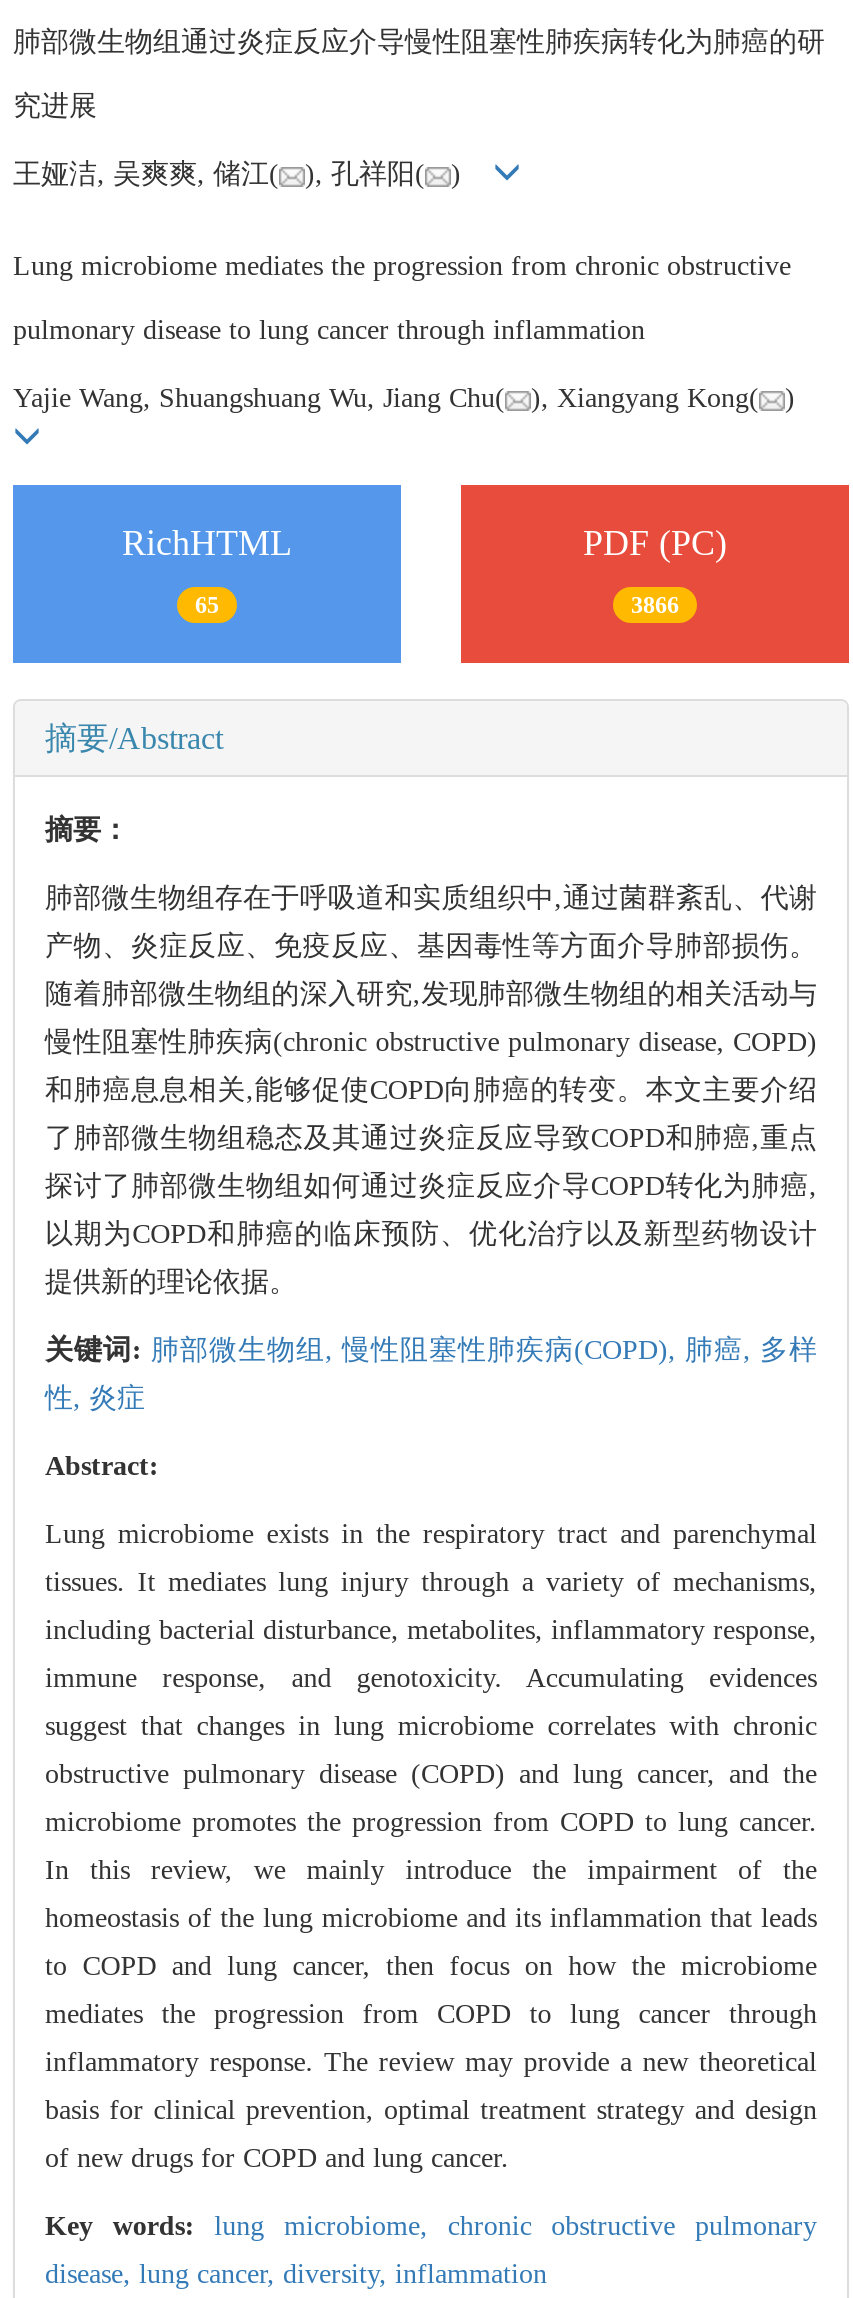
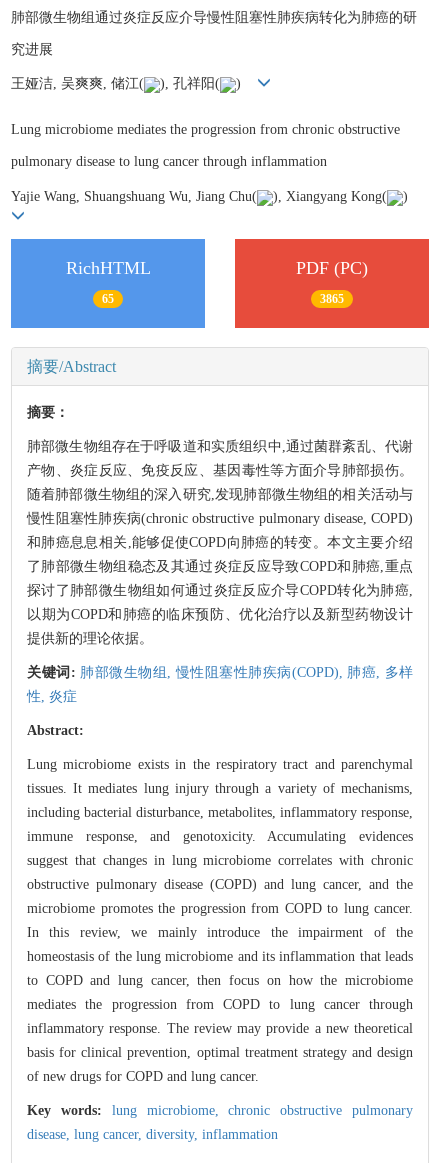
- 3866
+ 3865
